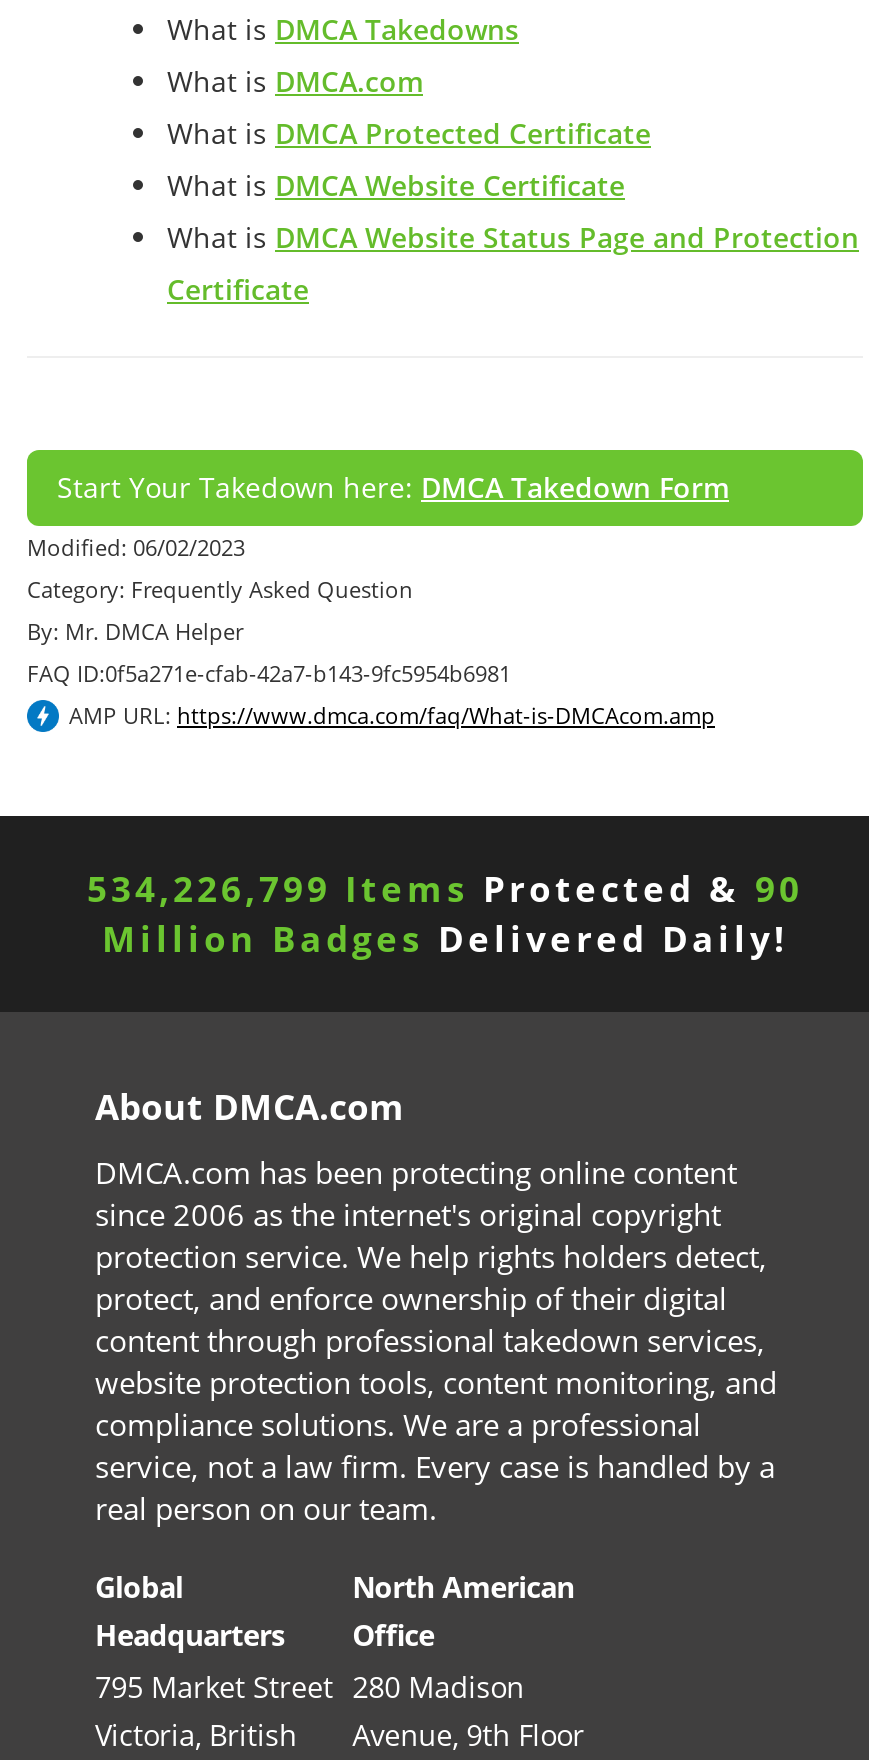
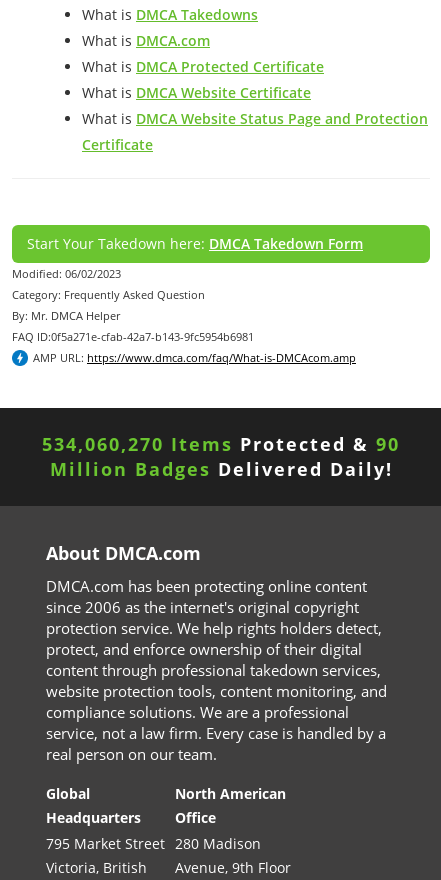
- 534,226,799 Items Protected & 90
+ 534,060,270 Items Protected & 90
